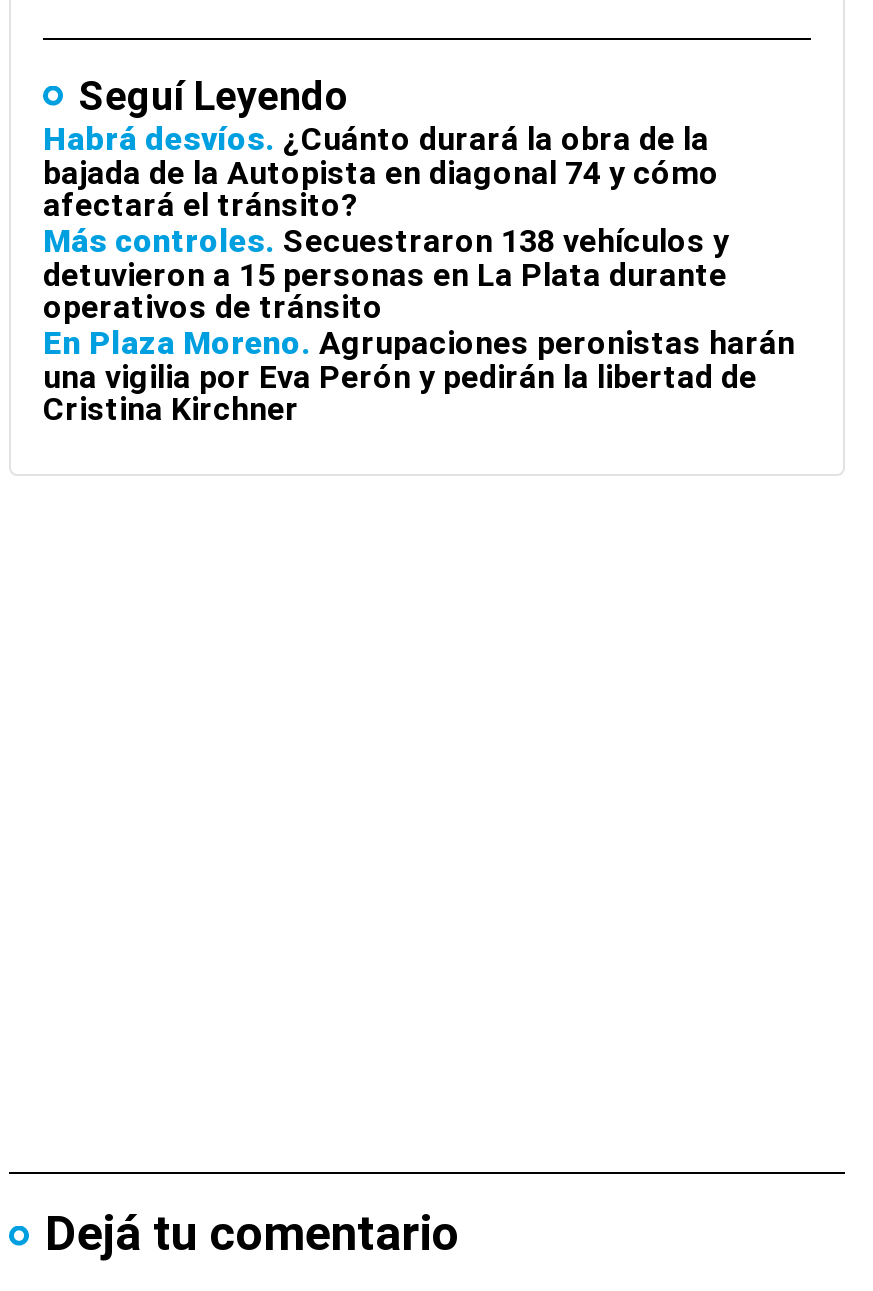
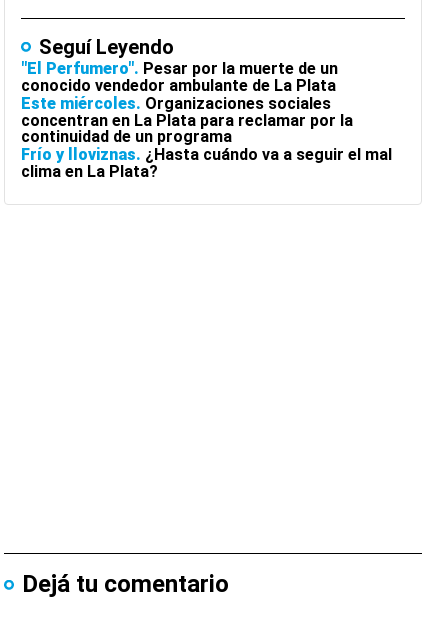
- Habrá desvíos ¿Cuánto durará la obra de la
- bajada de la Autopista en diagonal 74 y cómo
- afectará el tránsito?
- Más controles Secuestraron 138 vehículos y
- detuvieron a 15 personas en La Plata durante
- operativos de tránsito
- En Plaza Moreno Agrupaciones peronistas harán
- una vigilia por Eva Perón y pedirán la libertad de
- Cristina Kirchner
+ "El Perfumero" Pesar por la muerte de un
+ conocido vendedor ambulante de La Plata
+ Este miércoles Organizaciones sociales
+ concentran en La Plata para reclamar por la
+ continuidad de un programa
+ Frío y lloviznas ¿Hasta cuándo va a seguir el mal
+ clima en La Plata?
